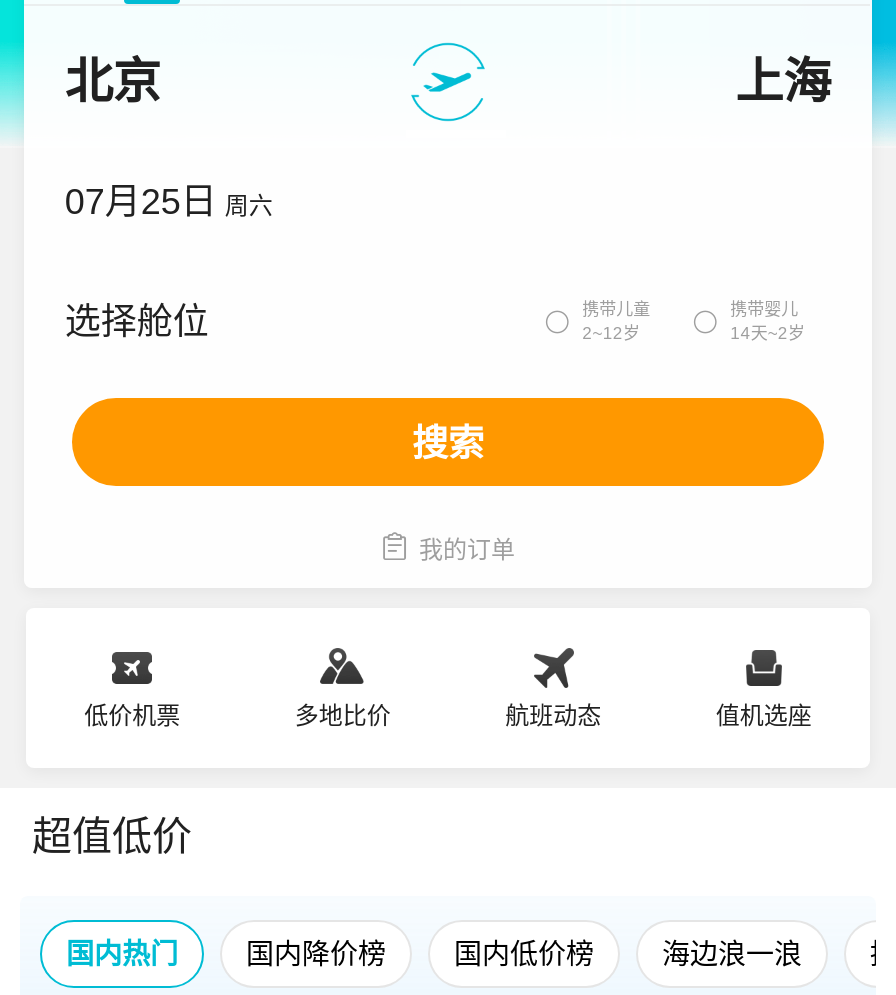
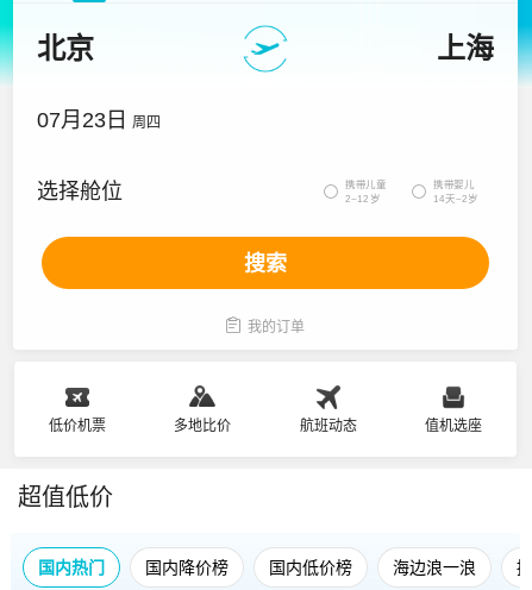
- 07月25日 周六
+ 07月23日 周四
